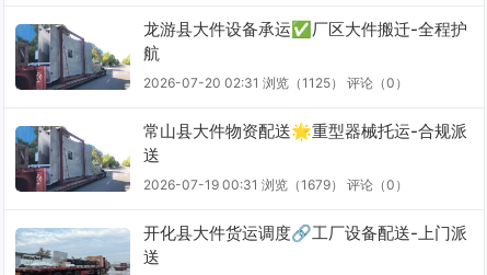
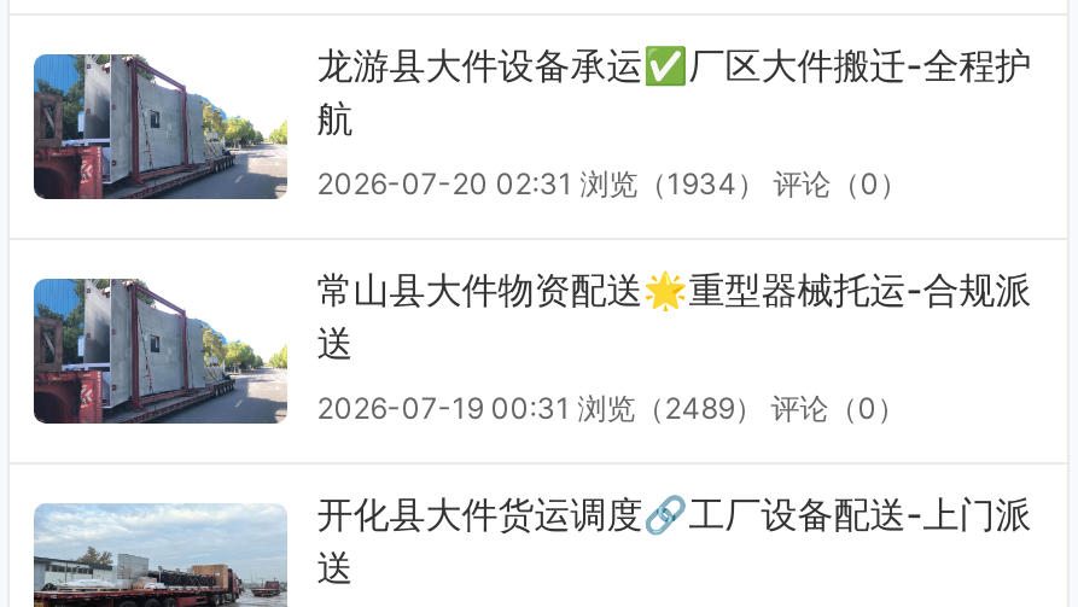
- 2026-07-20 02:31 浏览（1125） 评论（0）
+ 2026-07-20 02:31 浏览（1934） 评论（0）

- 2026-07-19 00:31 浏览（1679） 评论（0）
+ 2026-07-19 00:31 浏览（2489） 评论（0）
